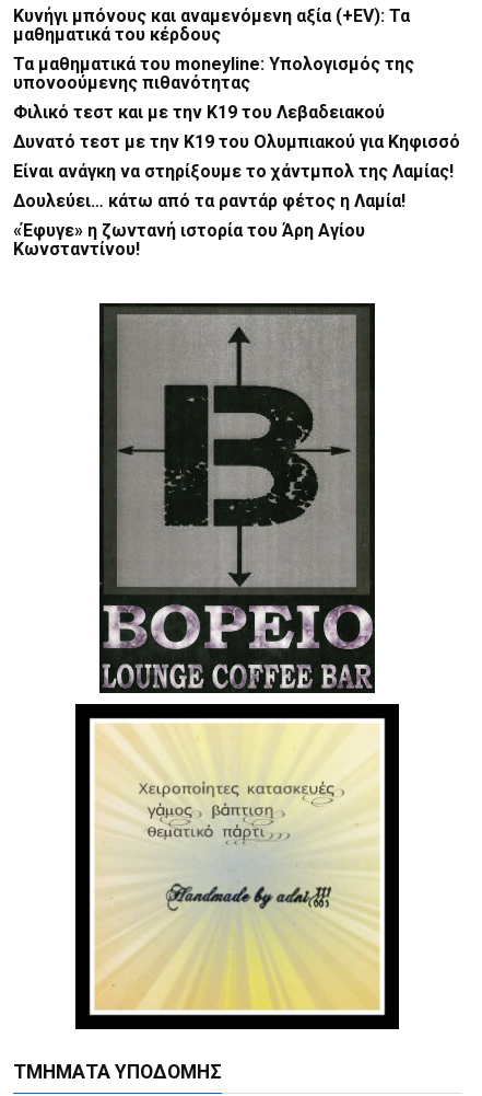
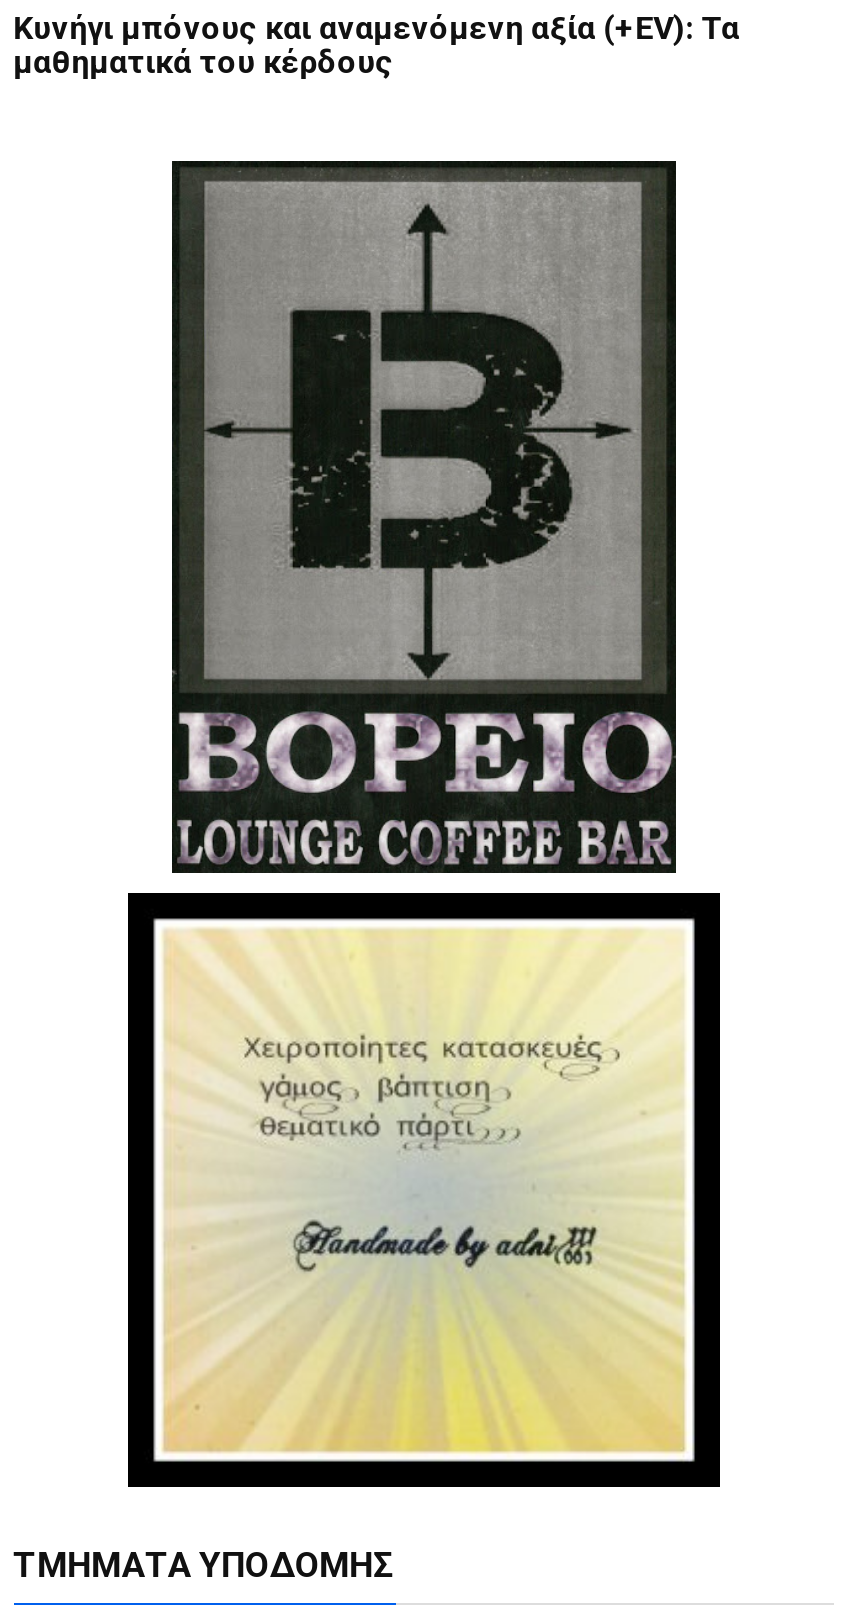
- Τα μαθηματικά του moneyline: Υπολογισμός της
- υπονοούμενης πιθανότητας
- Φιλικό τεστ και με την Κ19 του Λεβαδειακού
- Δυνατό τεστ με την Κ19 του Ολυμπιακού για Κηφισσό
- Είναι ανάγκη να στηρίξουμε το χάντμπολ της Λαμίας!
- Δουλεύει… κάτω από τα ραντάρ φέτος η Λαμία!
- «Έφυγε» η ζωντανή ιστορία του Άρη Αγίου
- Κωνσταντίνου!
